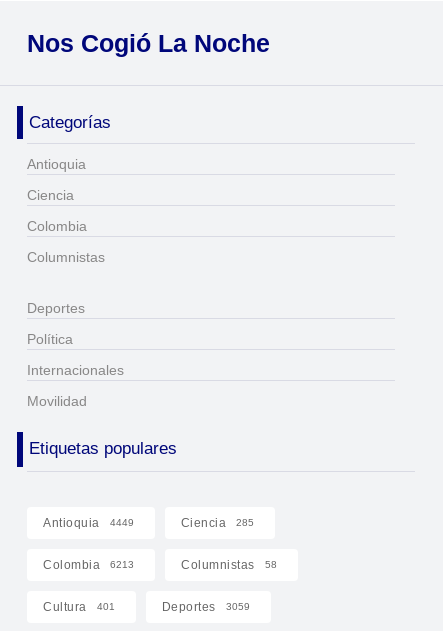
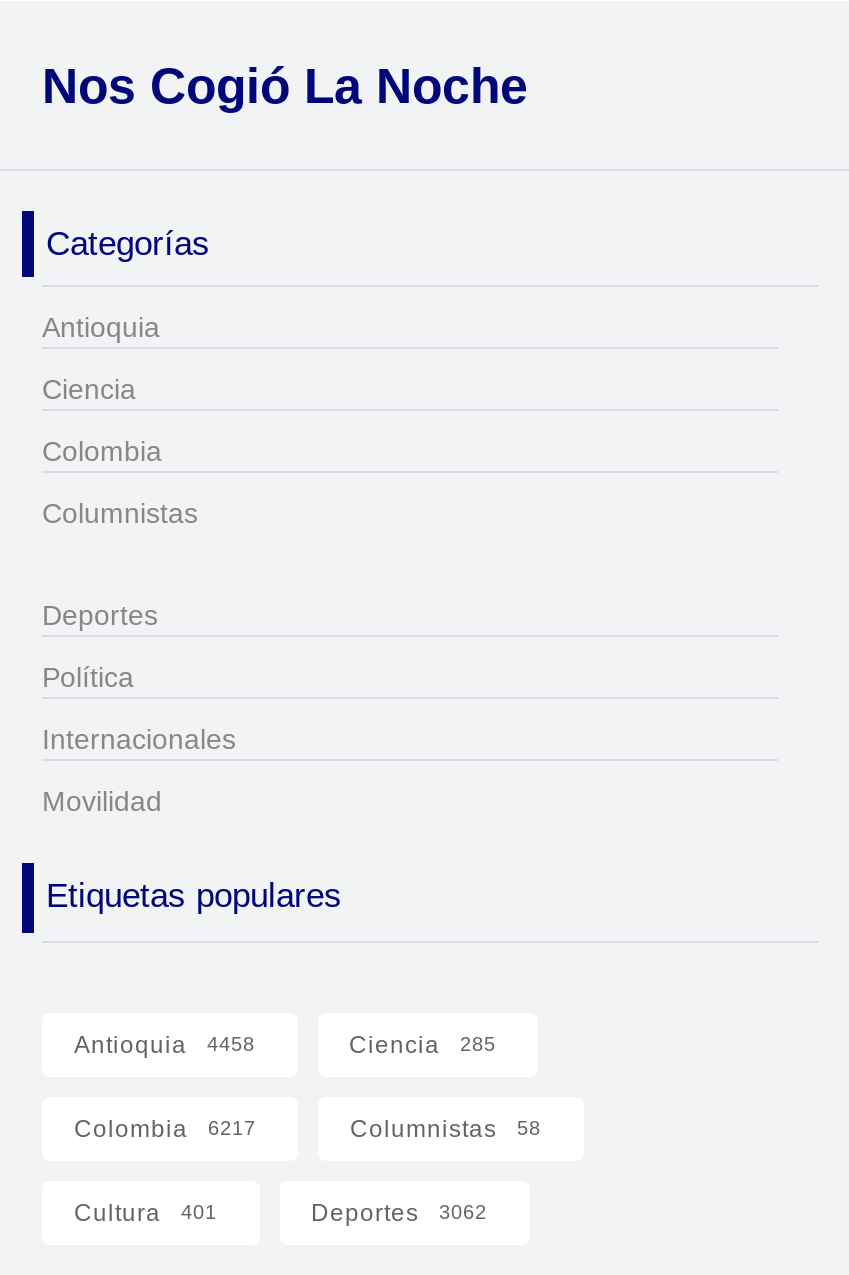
- Antioquia 4449
+ Antioquia 4458

- Colombia 6213
+ Colombia 6217

- Deportes 3059
+ Deportes 3062
